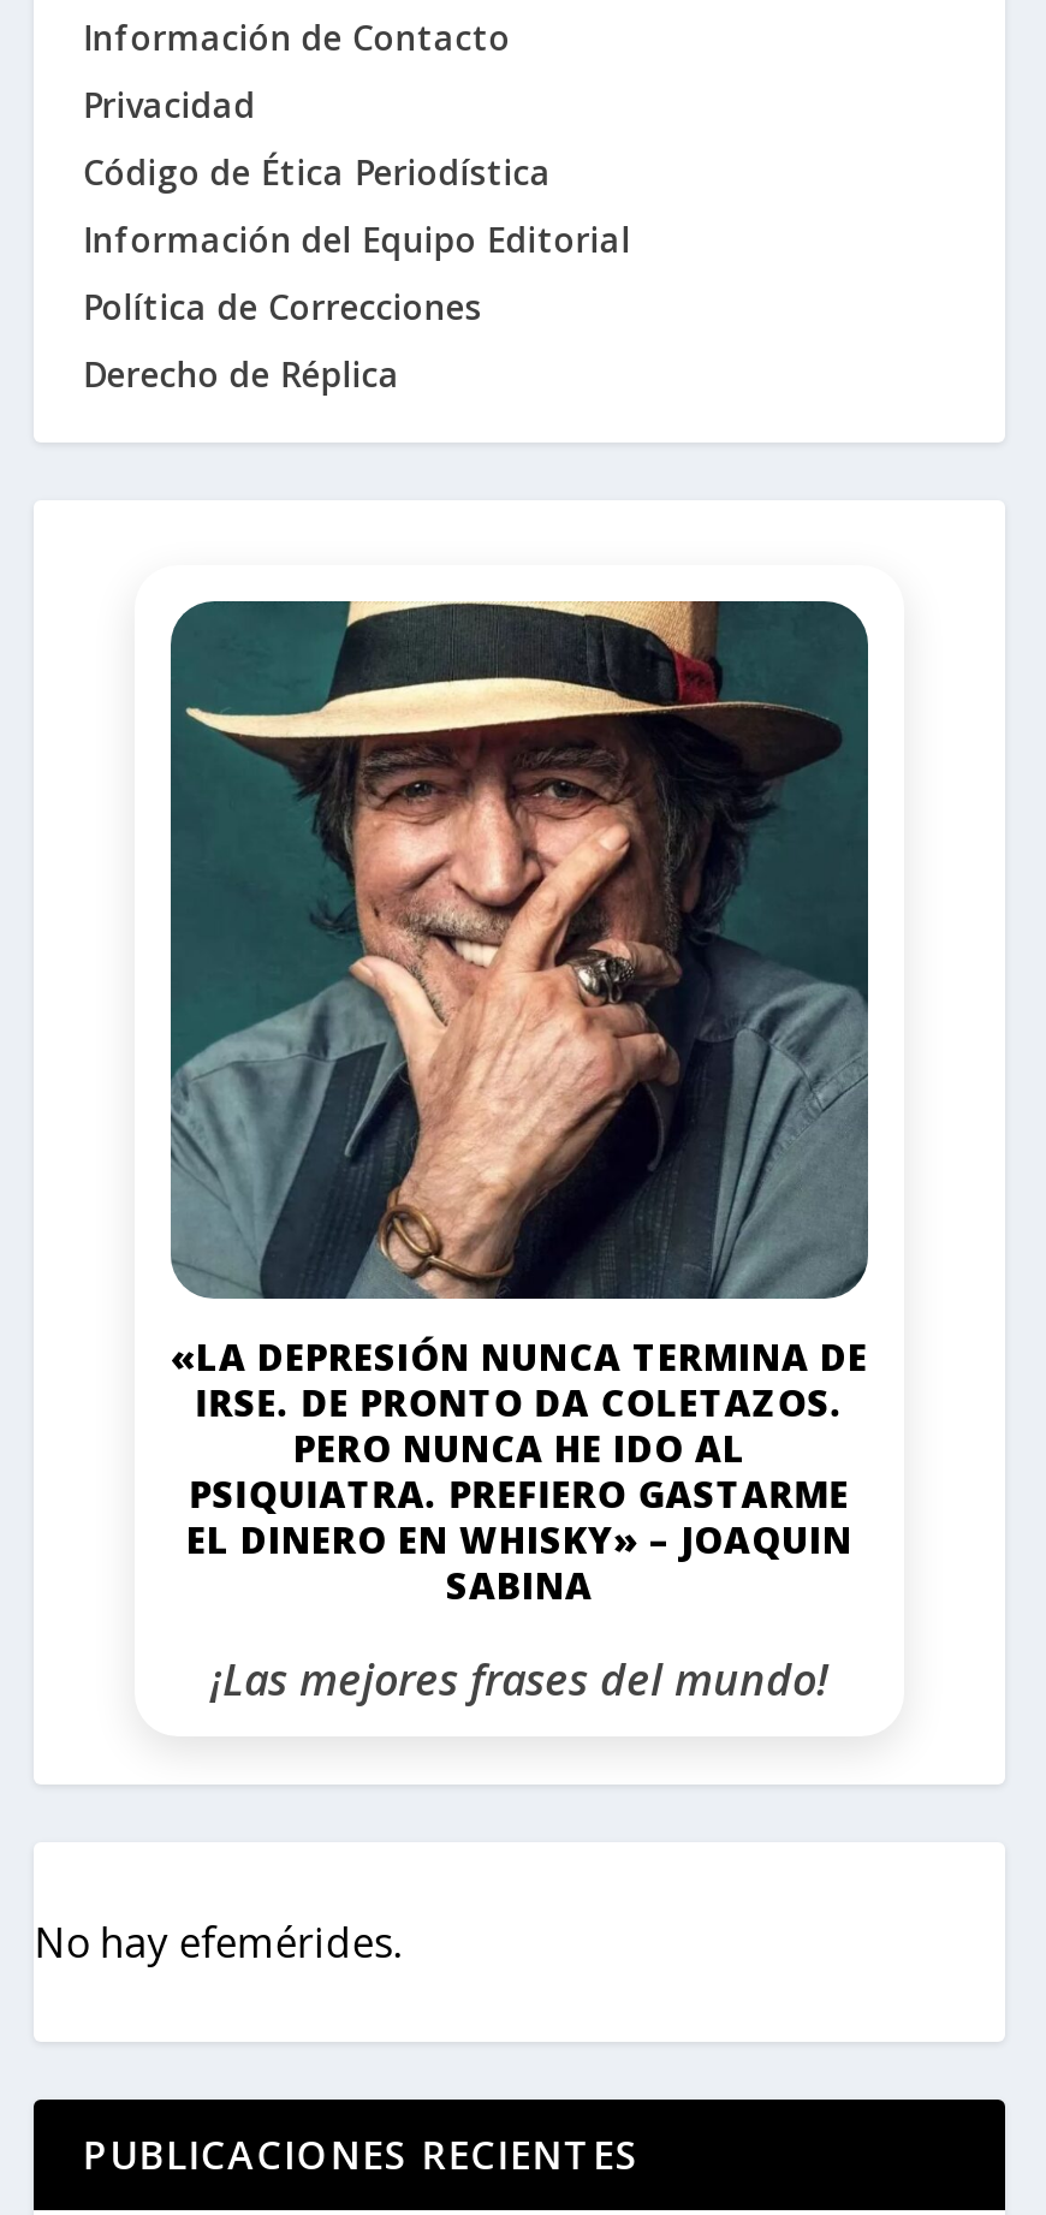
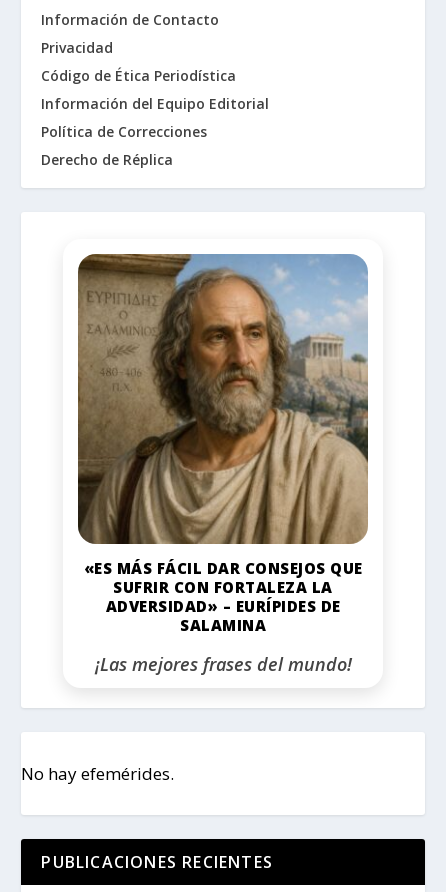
- [image]
+ [image]

- «LA DEPRESIÓN NUNCA TERMINA DE
- IRSE. DE PRONTO DA COLETAZOS.
- PERO NUNCA HE IDO AL
- PSIQUIATRA. PREFIERO GASTARME
- EL DINERO EN WHISKY» – JOAQUIN
- SABINA
+ «ES MÁS FÁCIL DAR CONSEJOS QUE
+ SUFRIR CON FORTALEZA LA
+ ADVERSIDAD» – EURÍPIDES DE
+ SALAMINA
